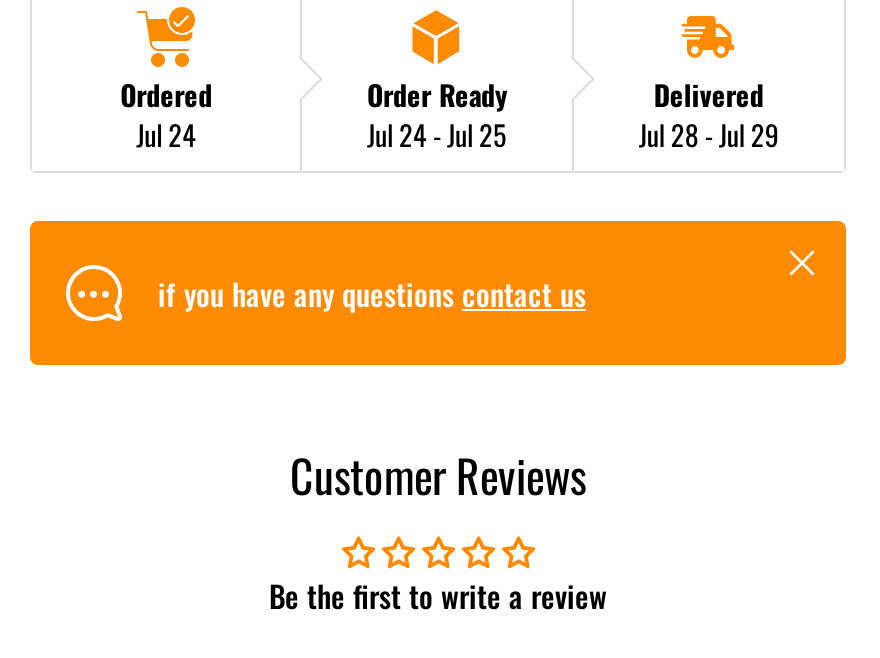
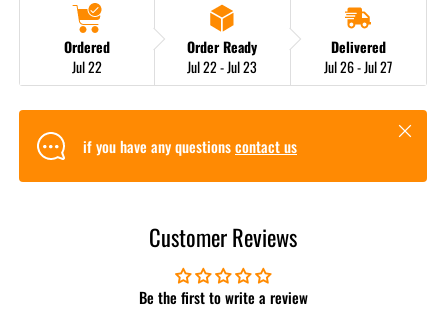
- Jul 24
+ Jul 22

- Jul 24 - Jul 25
+ Jul 22 - Jul 23

- Jul 28 - Jul 29
+ Jul 26 - Jul 27
